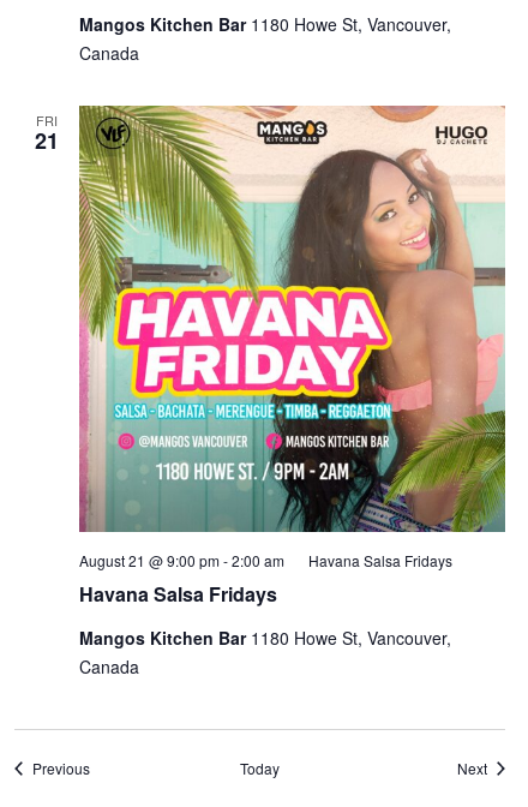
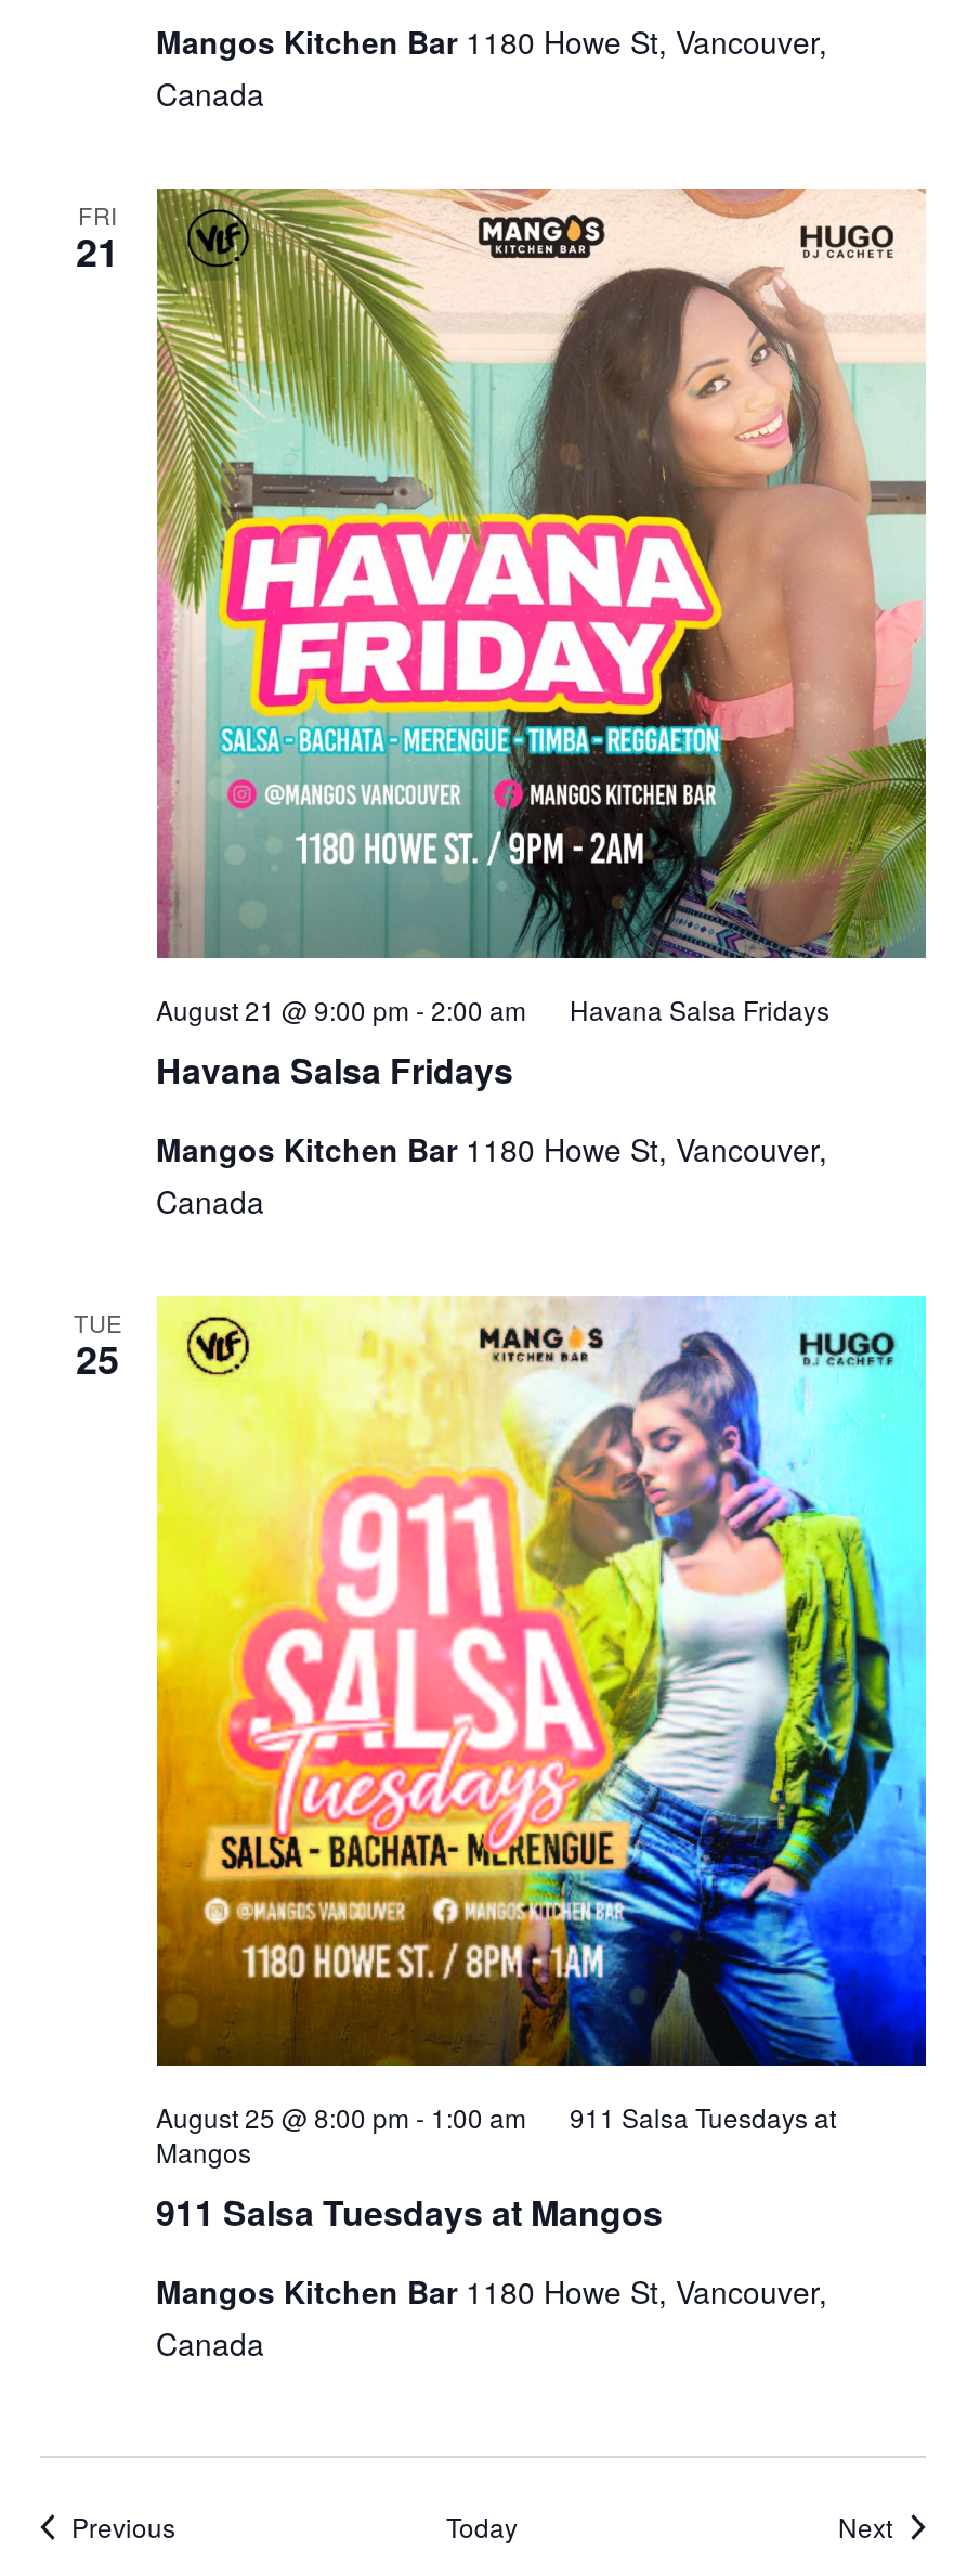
+ TUE
+ 25

+ [image]
+ August 25 @ 8:00 pm - 1:00 am
+ 911 Salsa Tuesdays at
+ Mangos
+ Mangos Kitchen Bar 1180 Howe St, Vancouver,
+ Canada

+ 911 Salsa Tuesdays at Mangos
